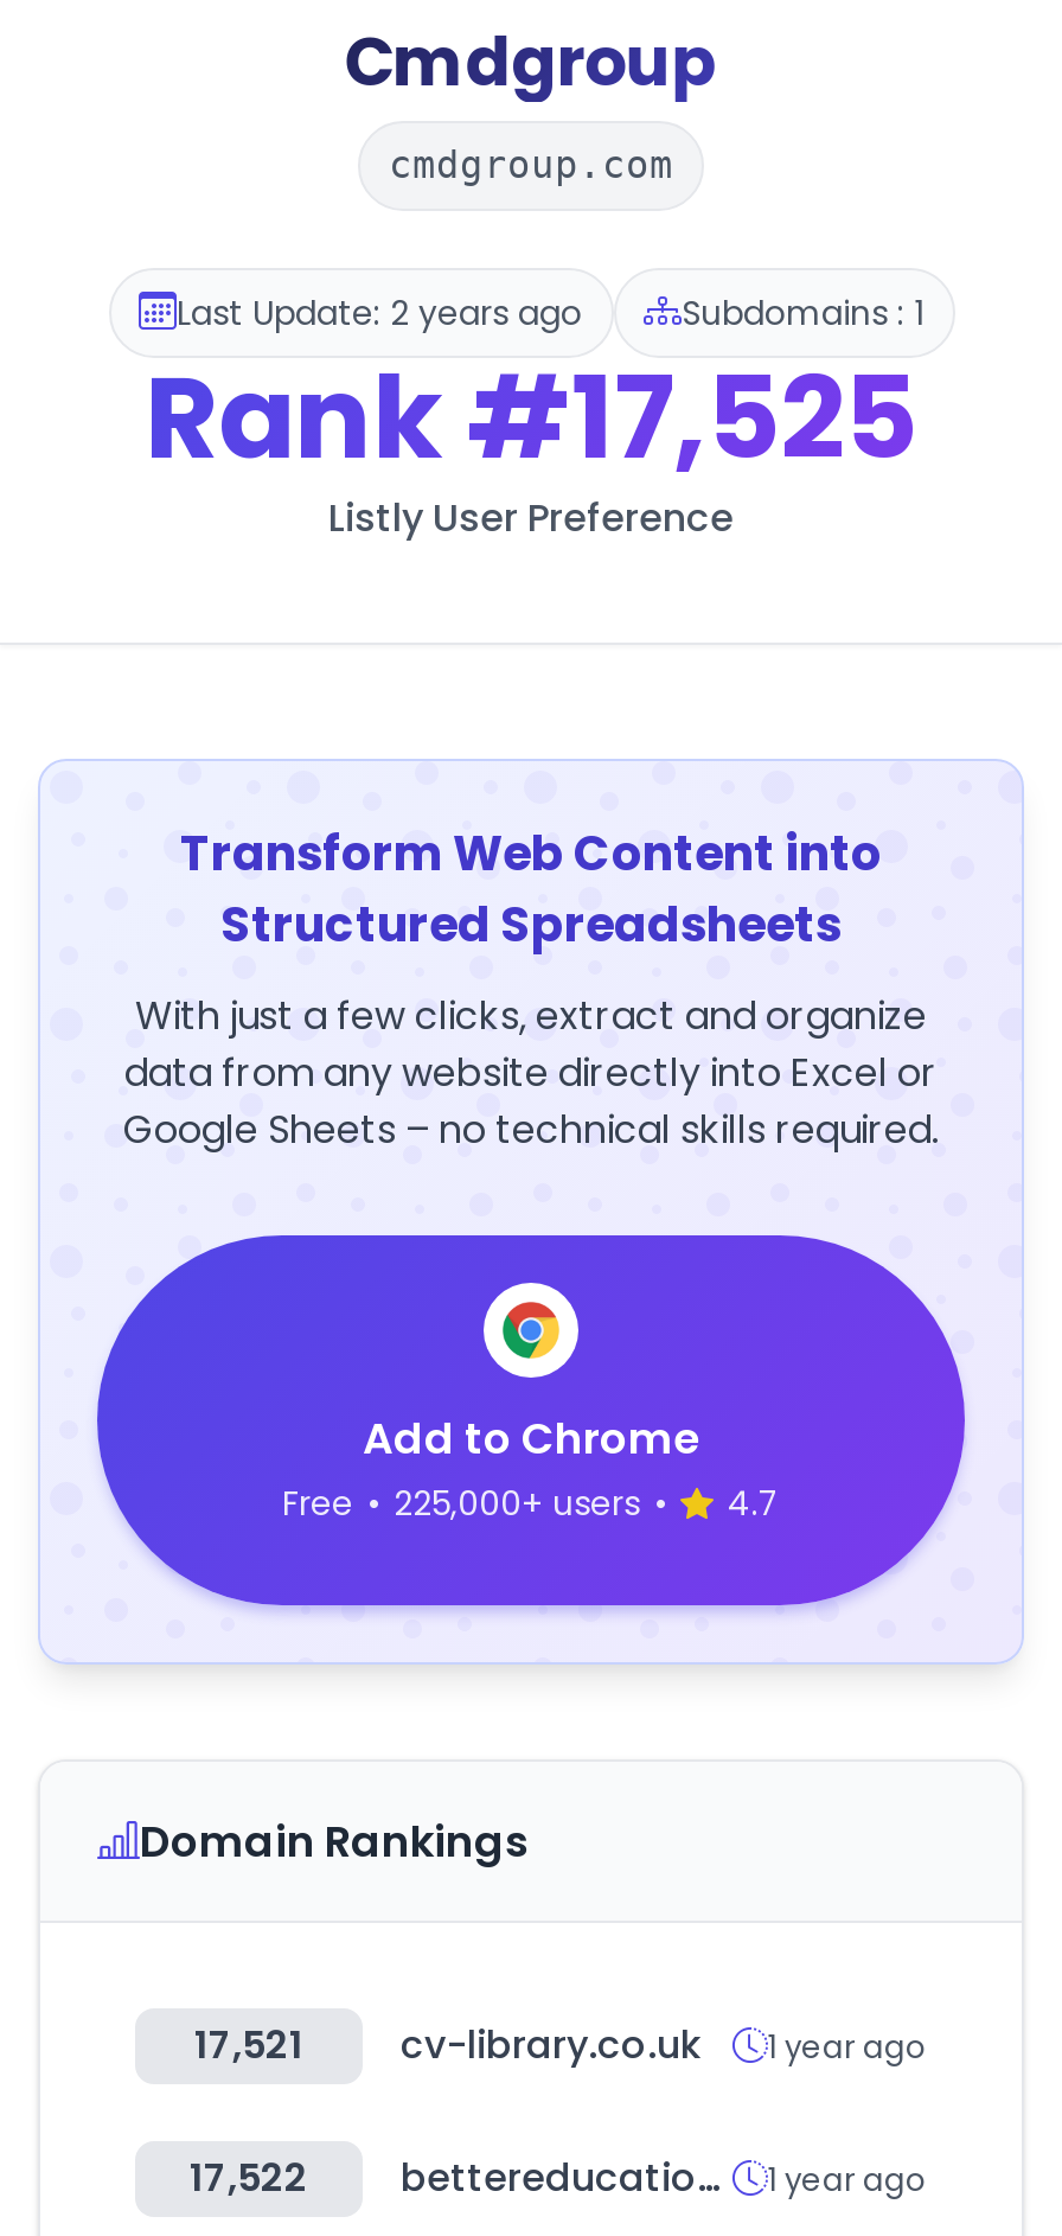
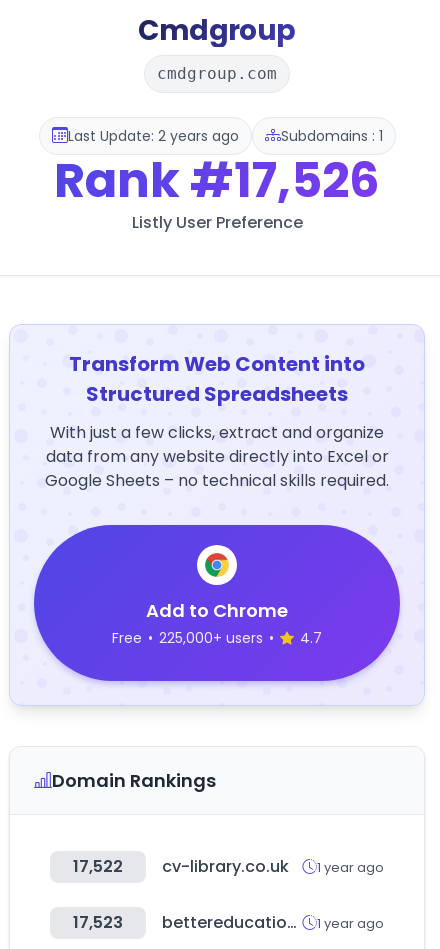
- Rank #17,525
+ Rank #17,526

- 17,521 cv-library.co.uk 1 year ago
+ 17,522 cv-library.co.uk 1 year ago

- 17,522
+ 17,523
